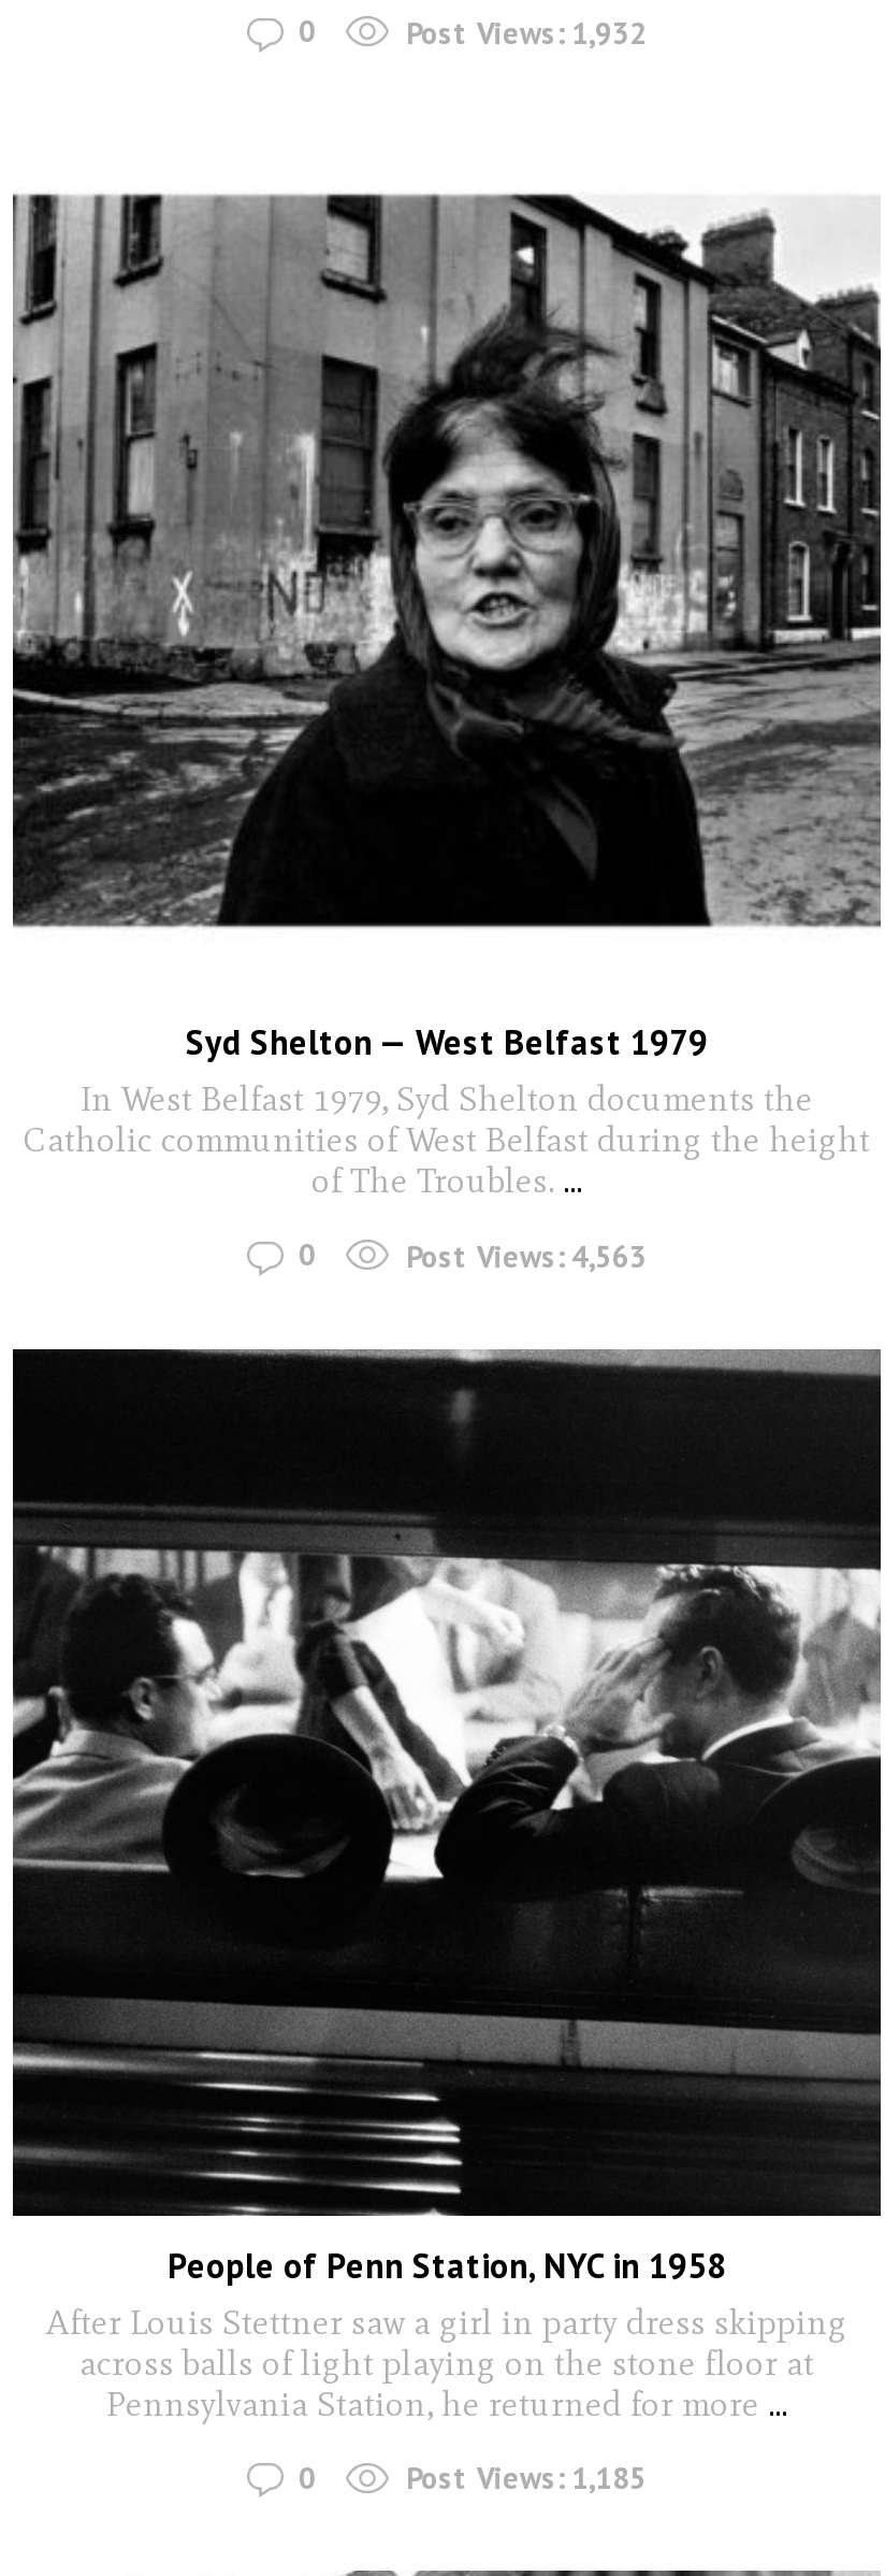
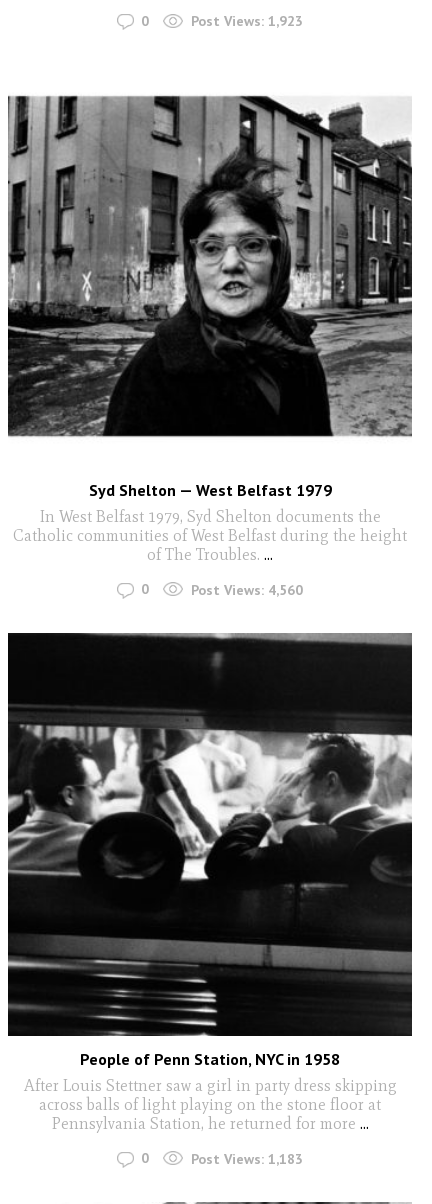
- Post Views: 1,932
+ Post Views: 1,923

- Post Views: 4,563
+ Post Views: 4,560

- Post Views: 1,185
+ Post Views: 1,183
